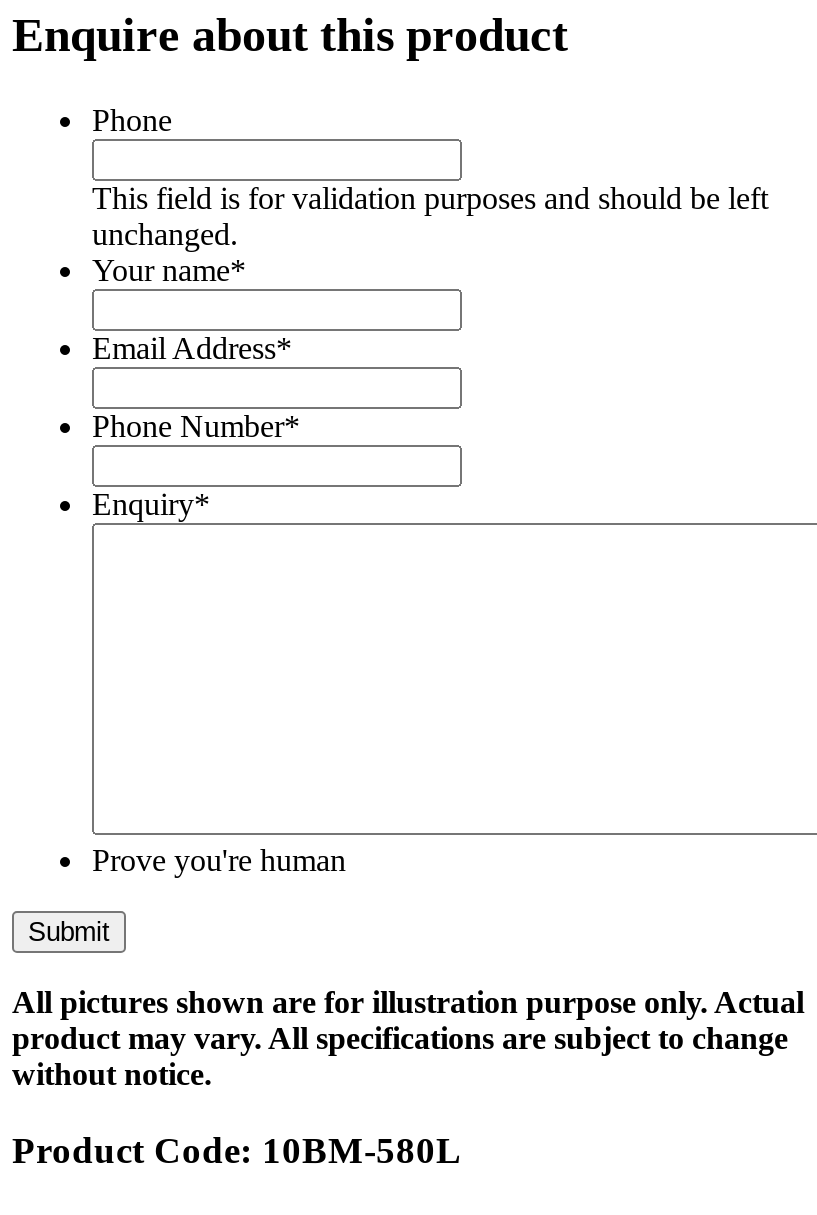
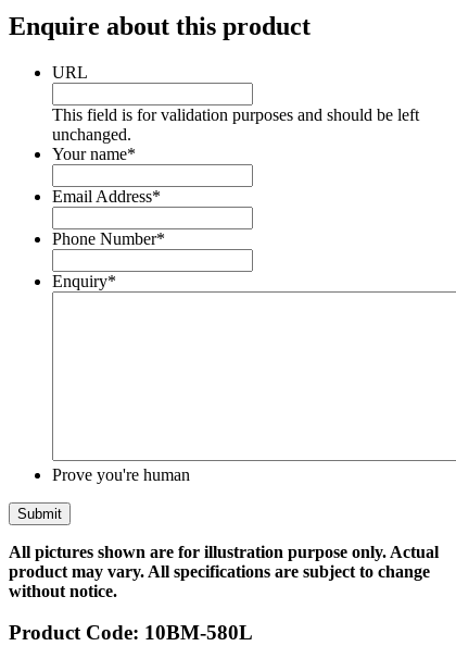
- Phone
+ URL
